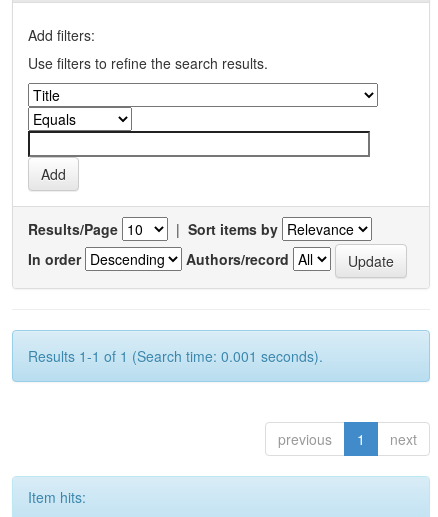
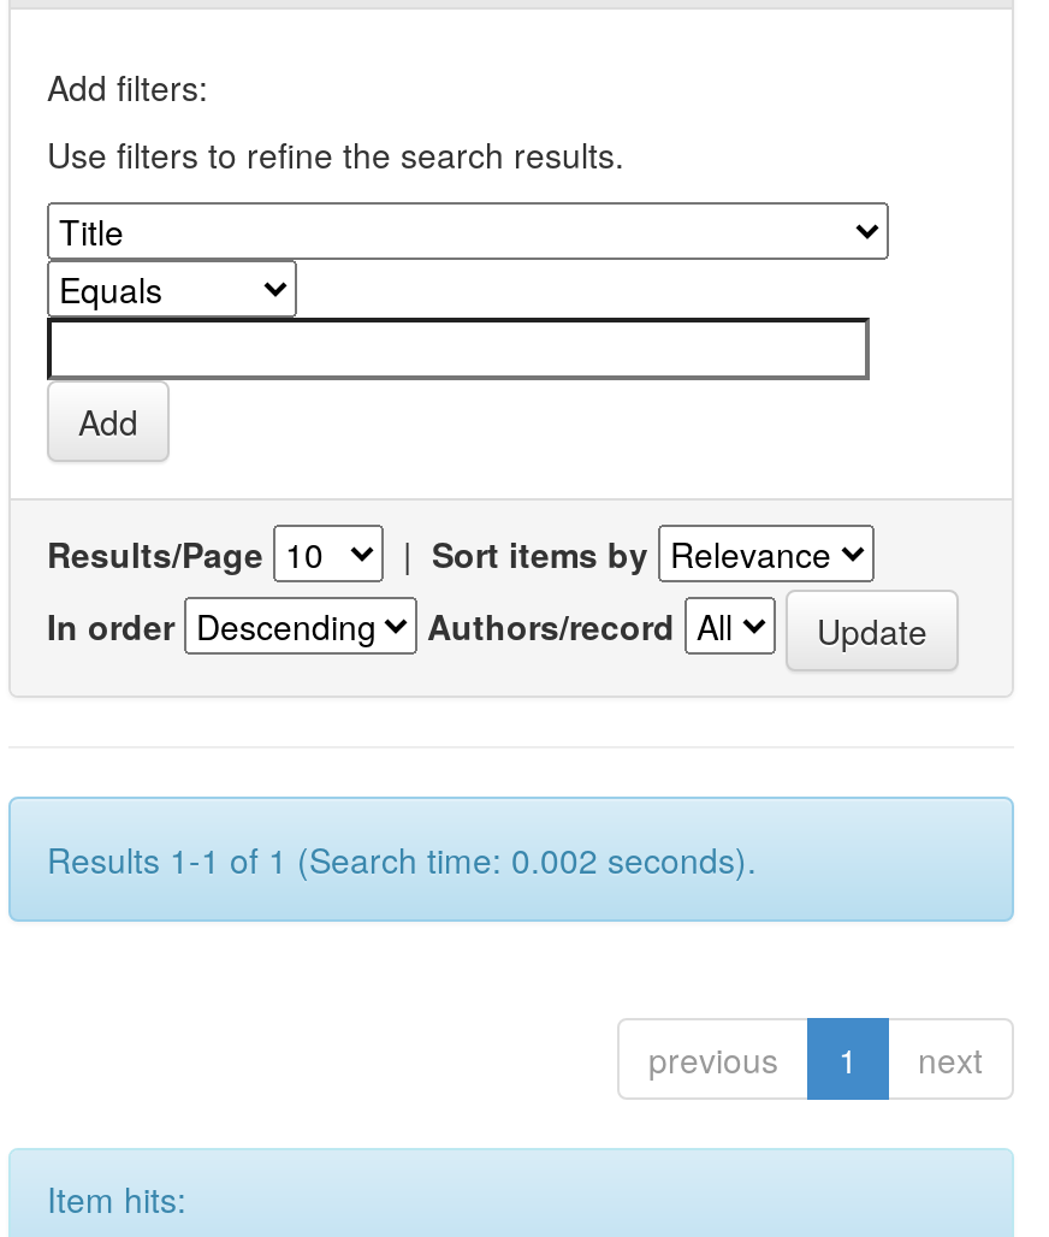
- Results 1-1 of 1 (Search time: 0.001 seconds).
+ Results 1-1 of 1 (Search time: 0.002 seconds).
